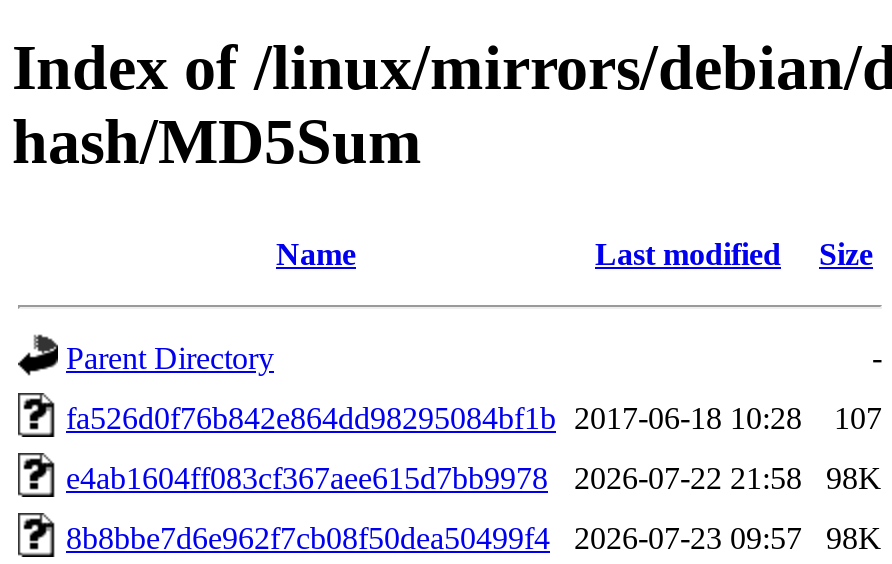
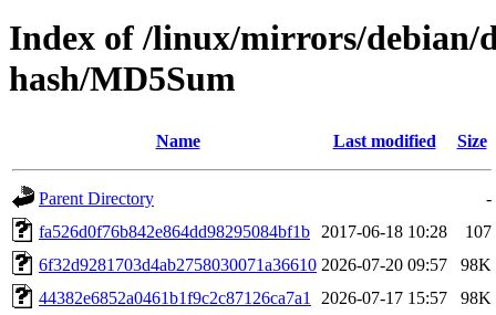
- e4ab1604ff083cf367aee615d7bb9978
- 2026-07-22 21:58
+ 6f32d9281703d4ab2758030071a36610 2026-07-20 09:57

- 8b8bbe7d6e962f7cb08f50dea50499f4
- 2026-07-23 09:57
+ 44382e6852a0461b1f9c2c87126ca7a1 2026-07-17 15:57
